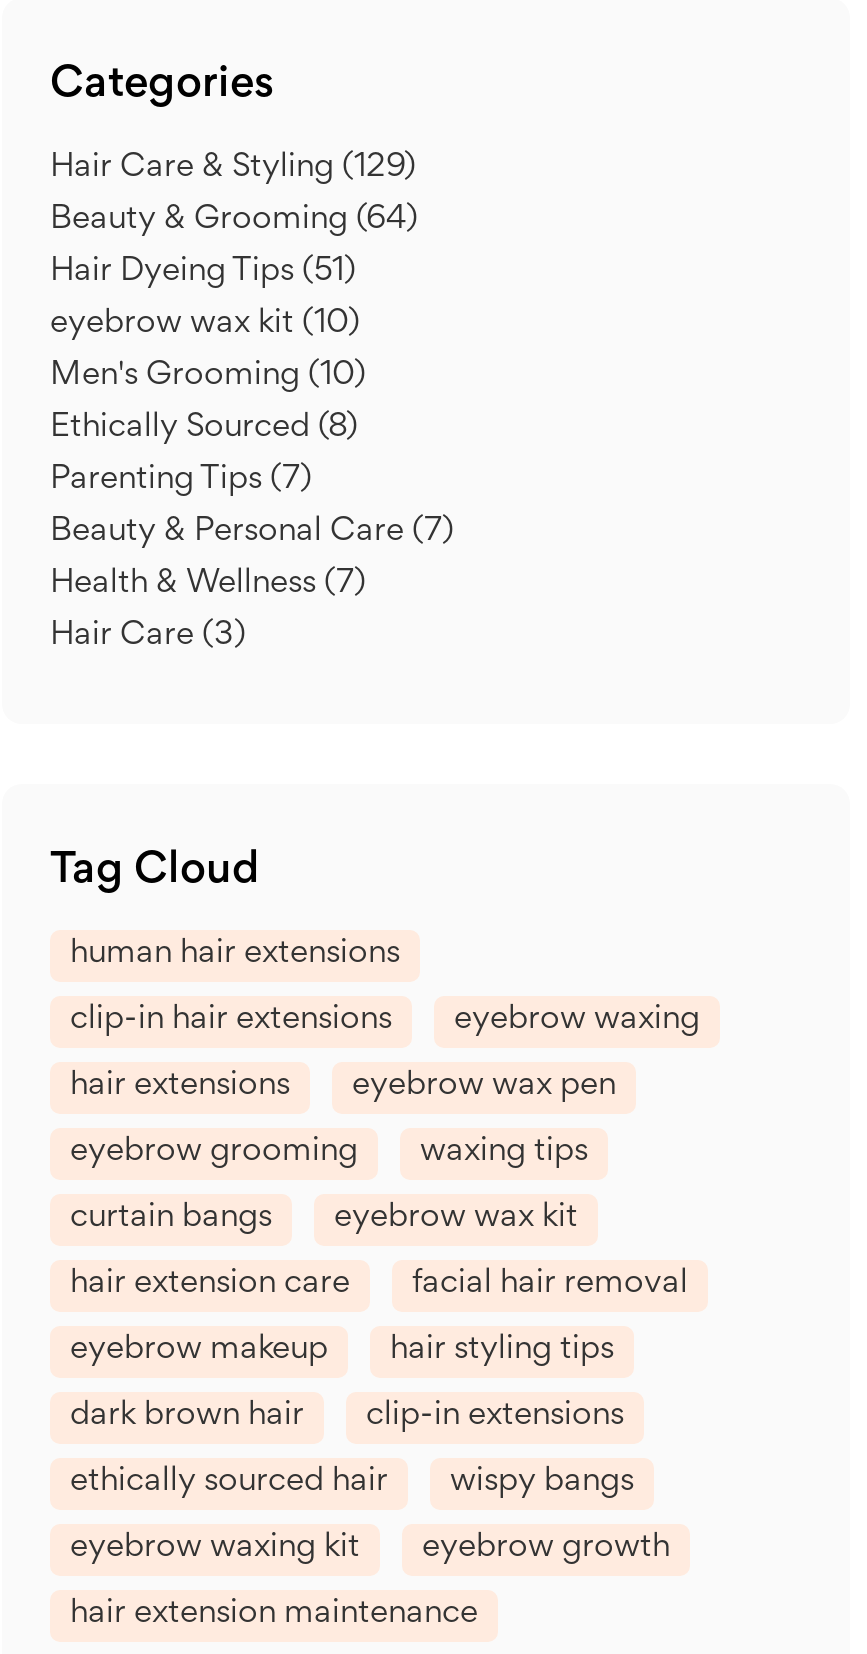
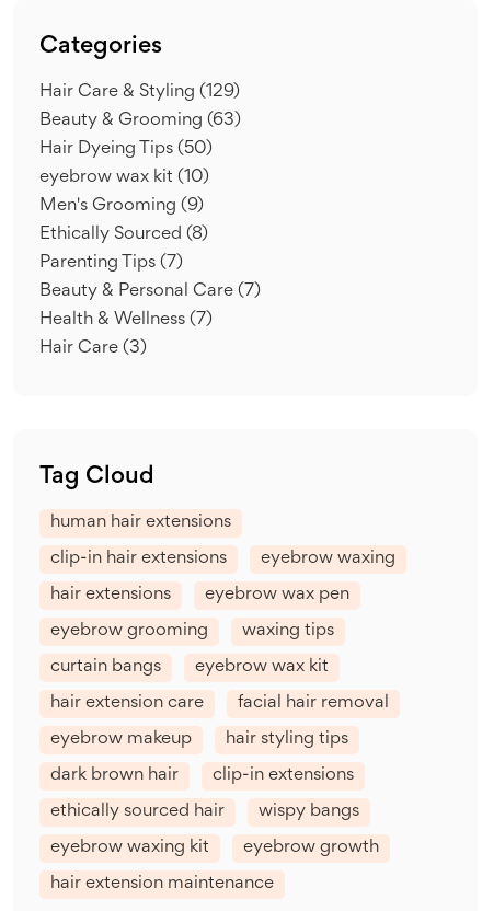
- Beauty & Grooming (64)
+ Beauty & Grooming (63)

- Hair Dyeing Tips (51)
+ Hair Dyeing Tips (50)

- Men's Grooming (10)
+ Men's Grooming (9)
